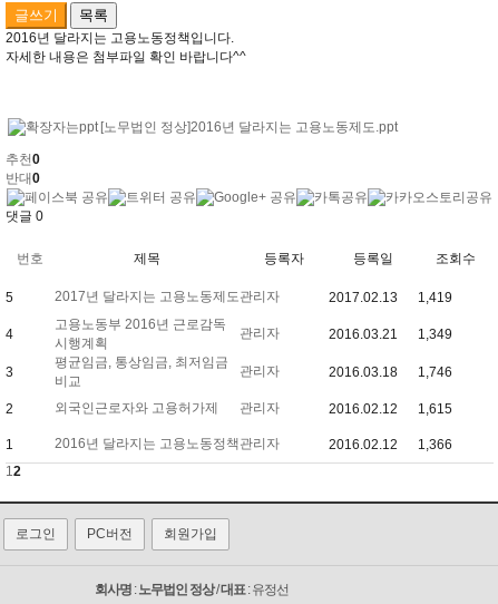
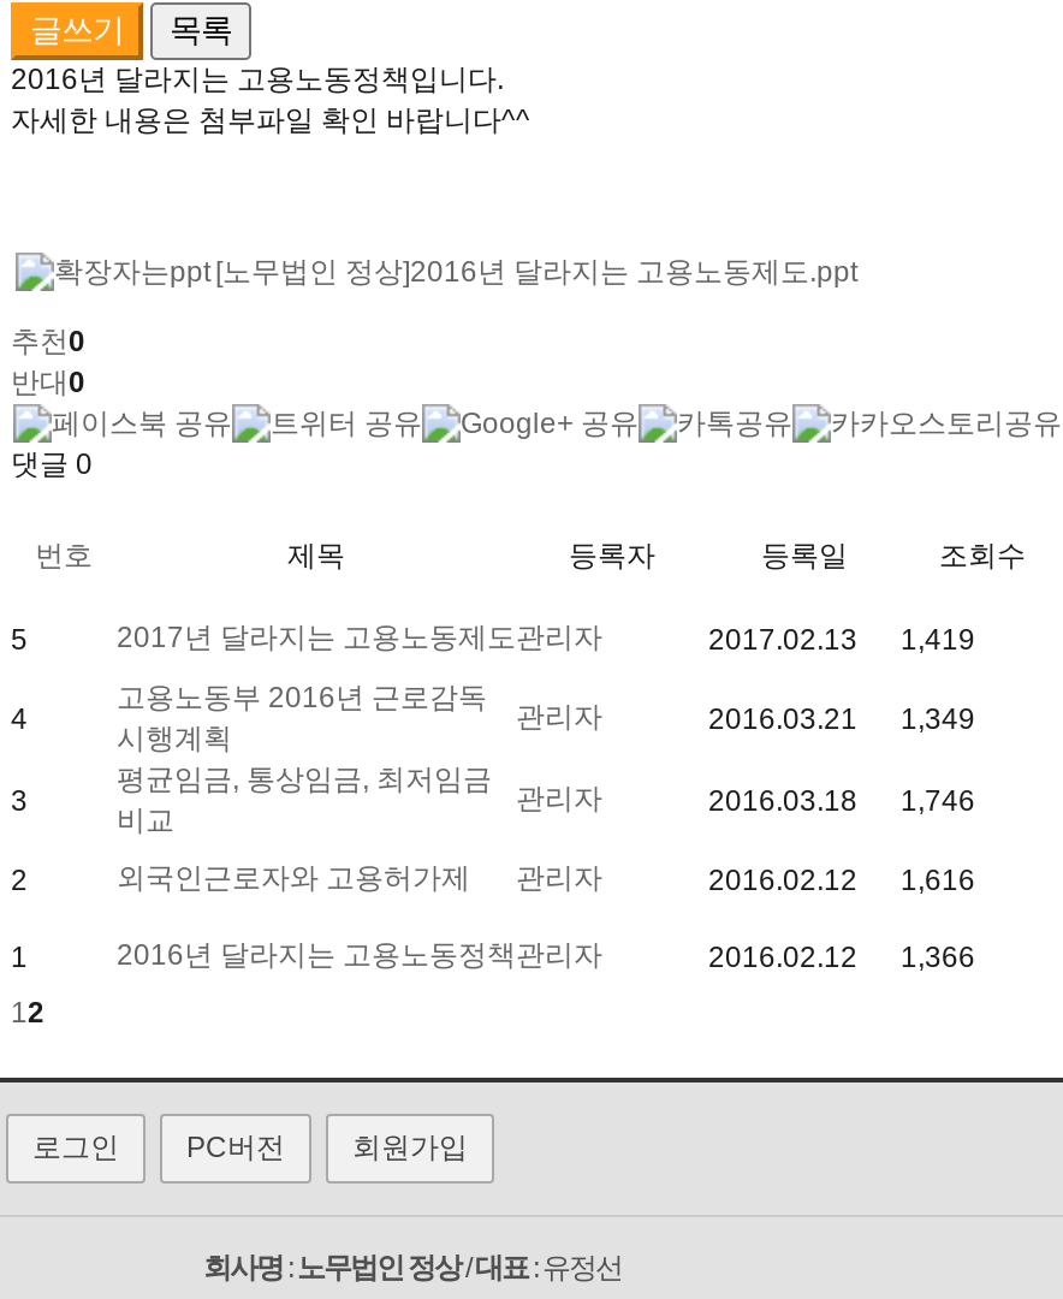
- 2016.02.12 1,615
+ 2016.02.12 1,616
